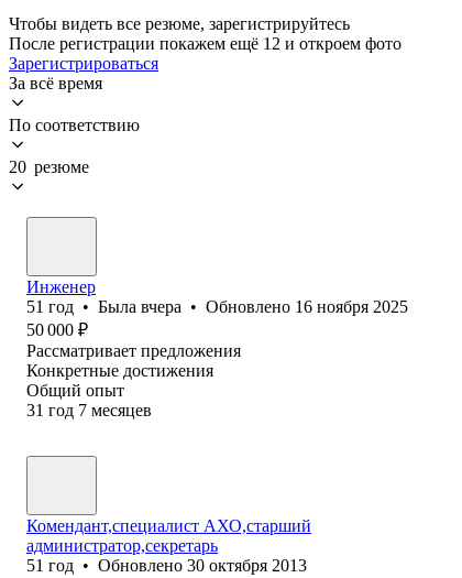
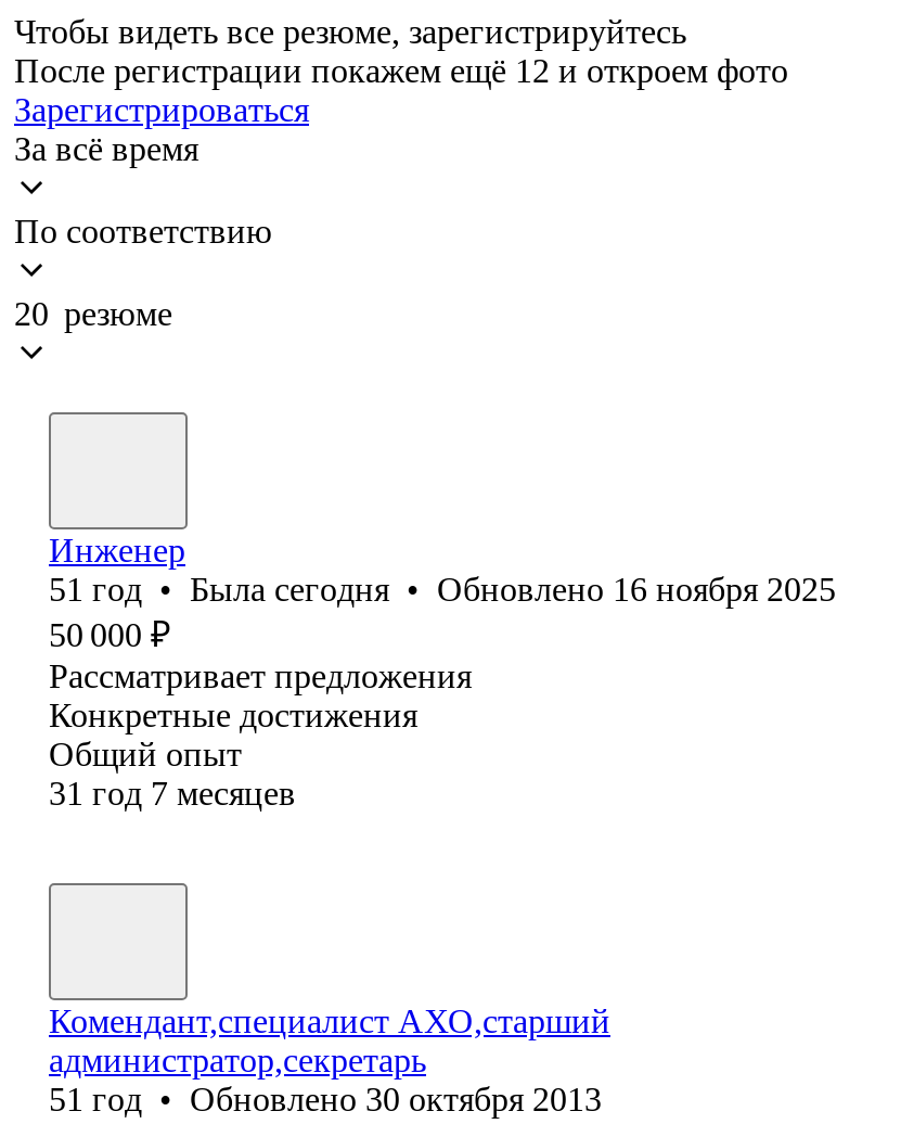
- 51 год • Была вчера • Обновлено 16 ноября 2025
+ 51 год • Была сегодня • Обновлено 16 ноября 2025
